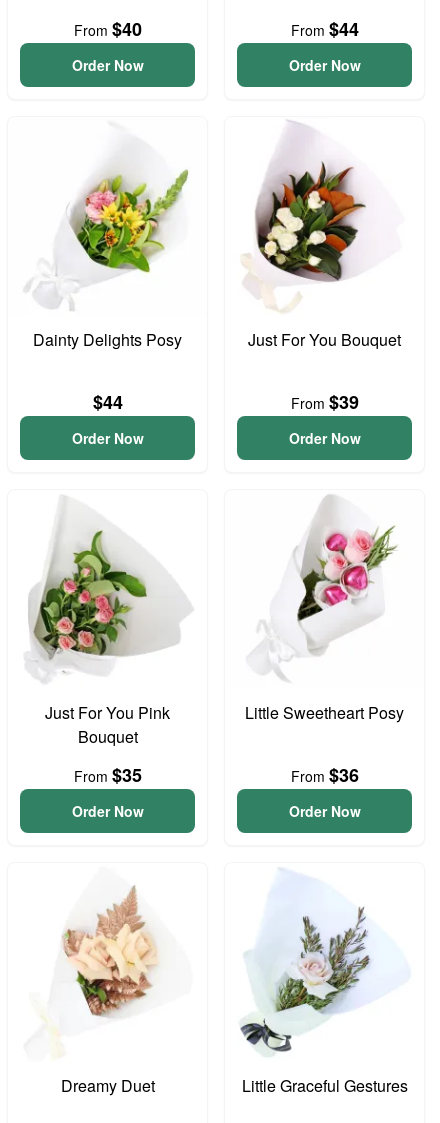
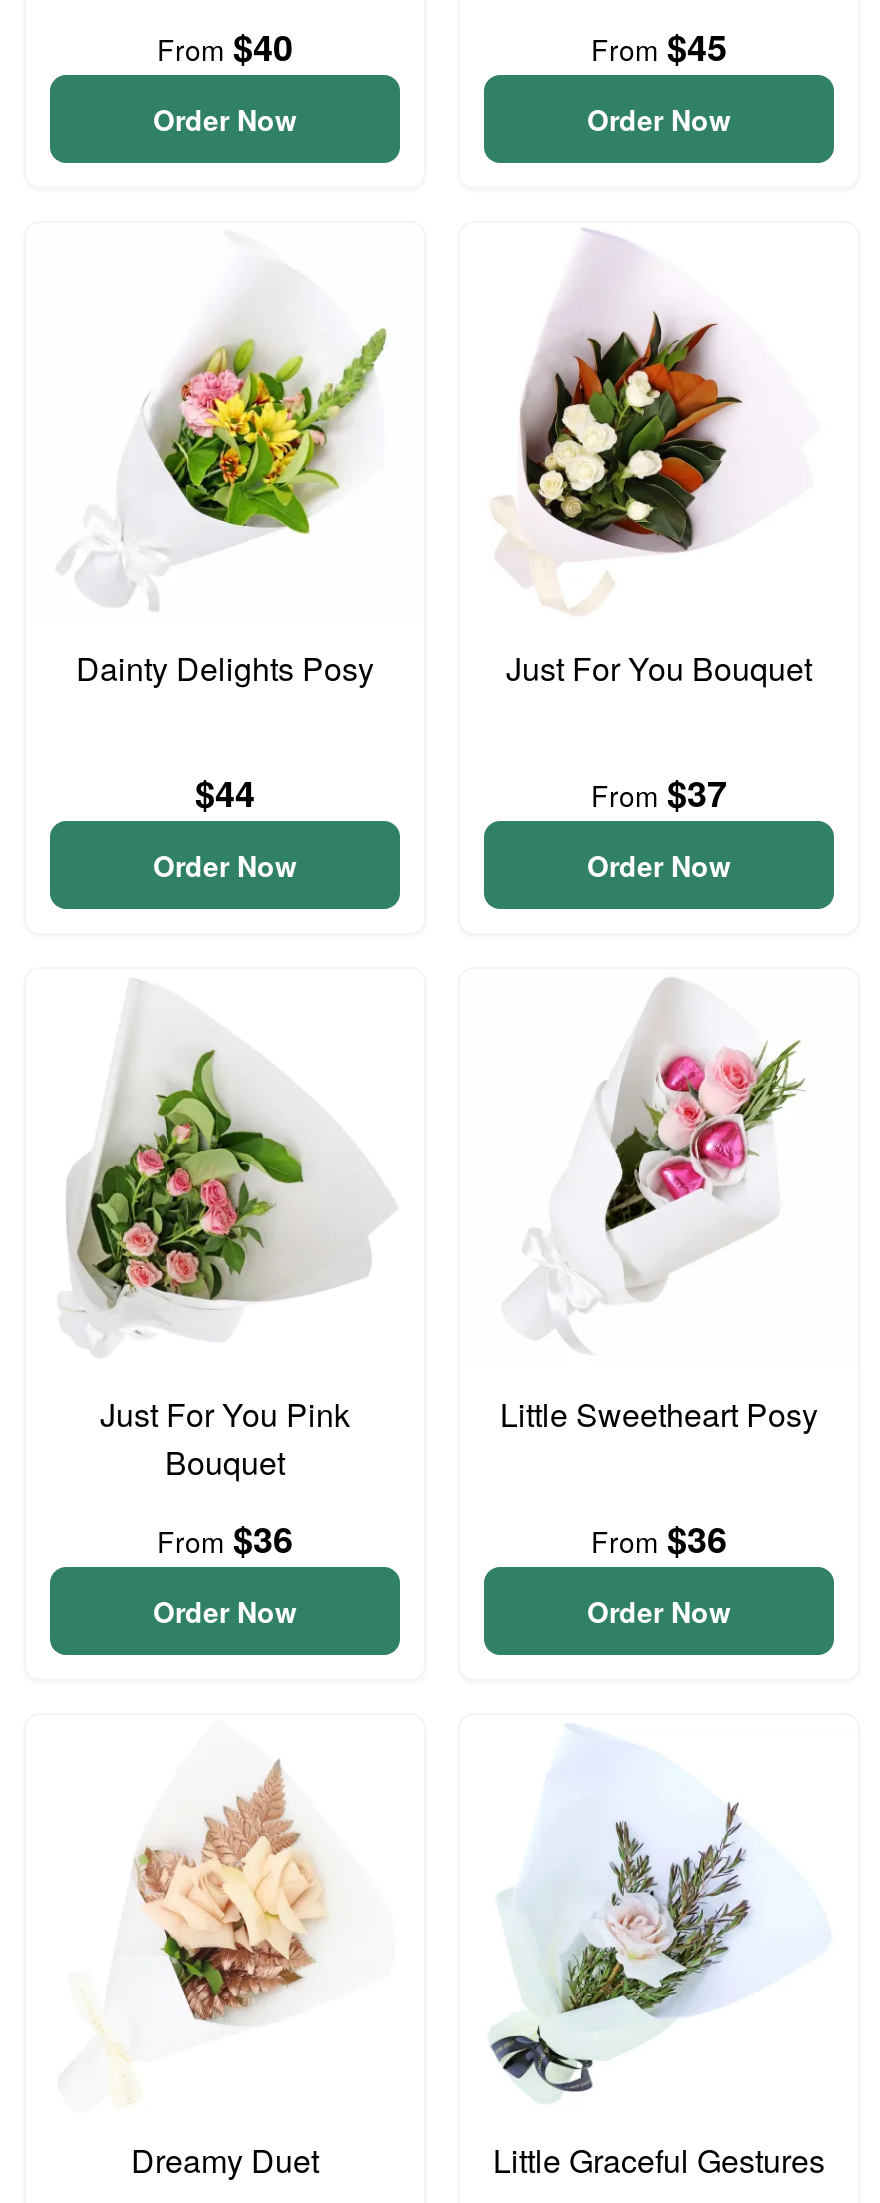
- From $44
+ From $45

- From $39
+ From $37

- From $35
+ From $36
